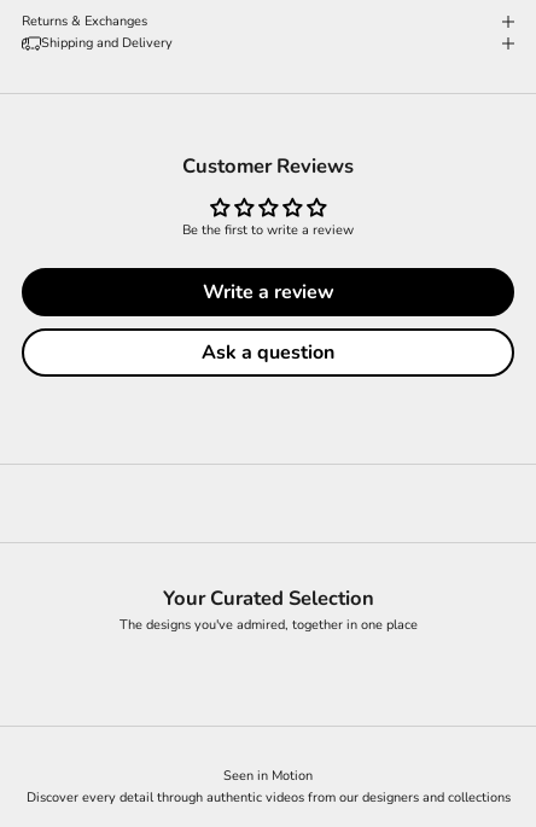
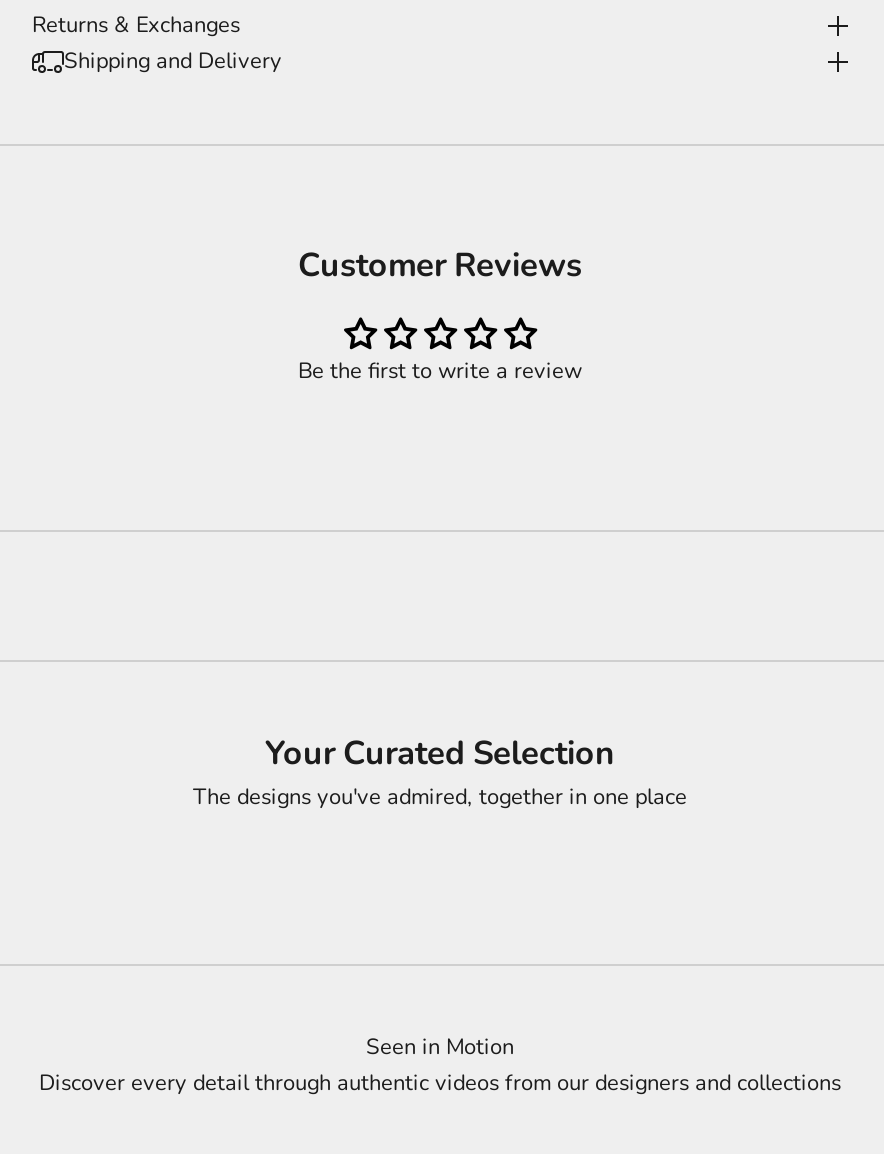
- Write a review
- Ask a question
